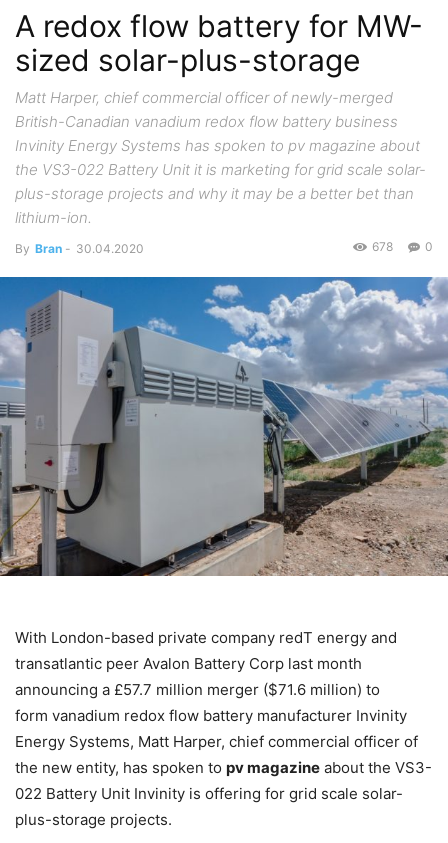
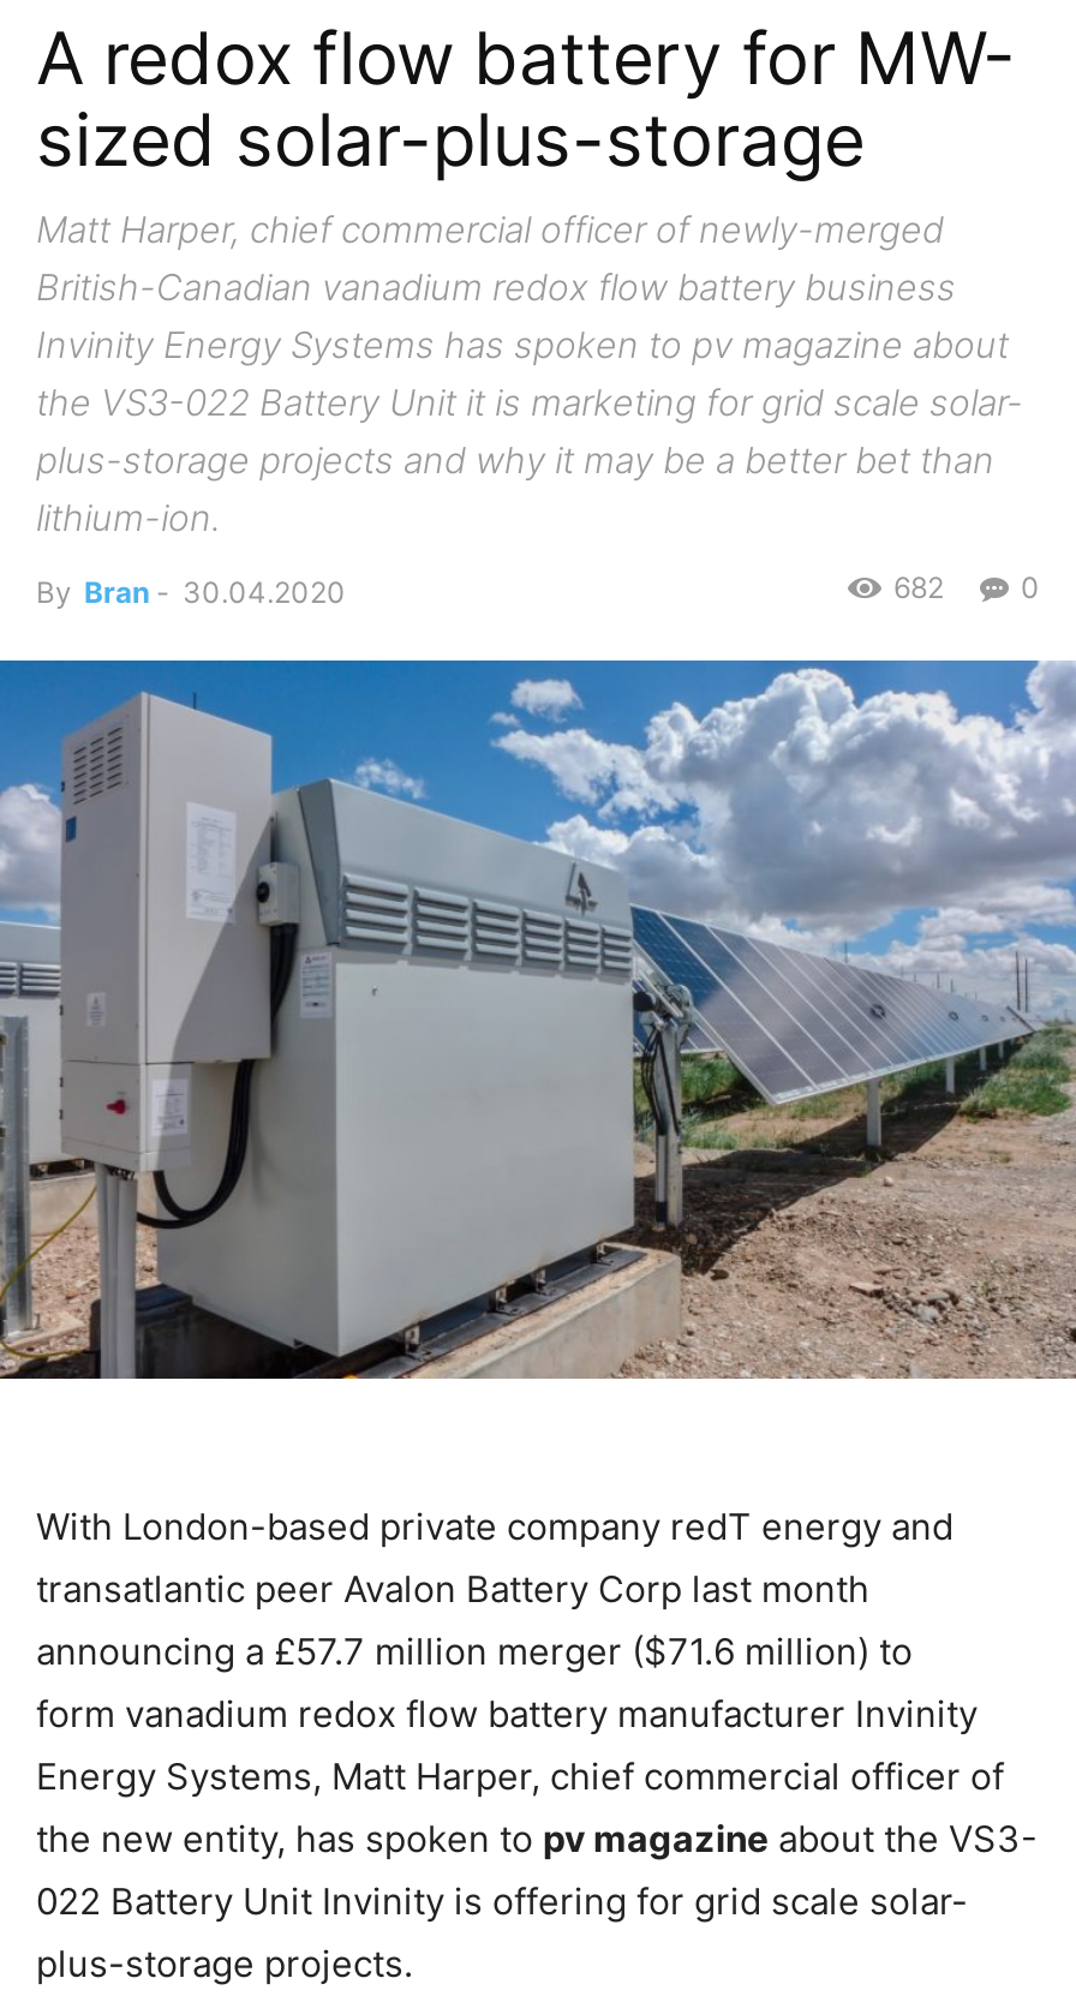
- 678
+ 682
